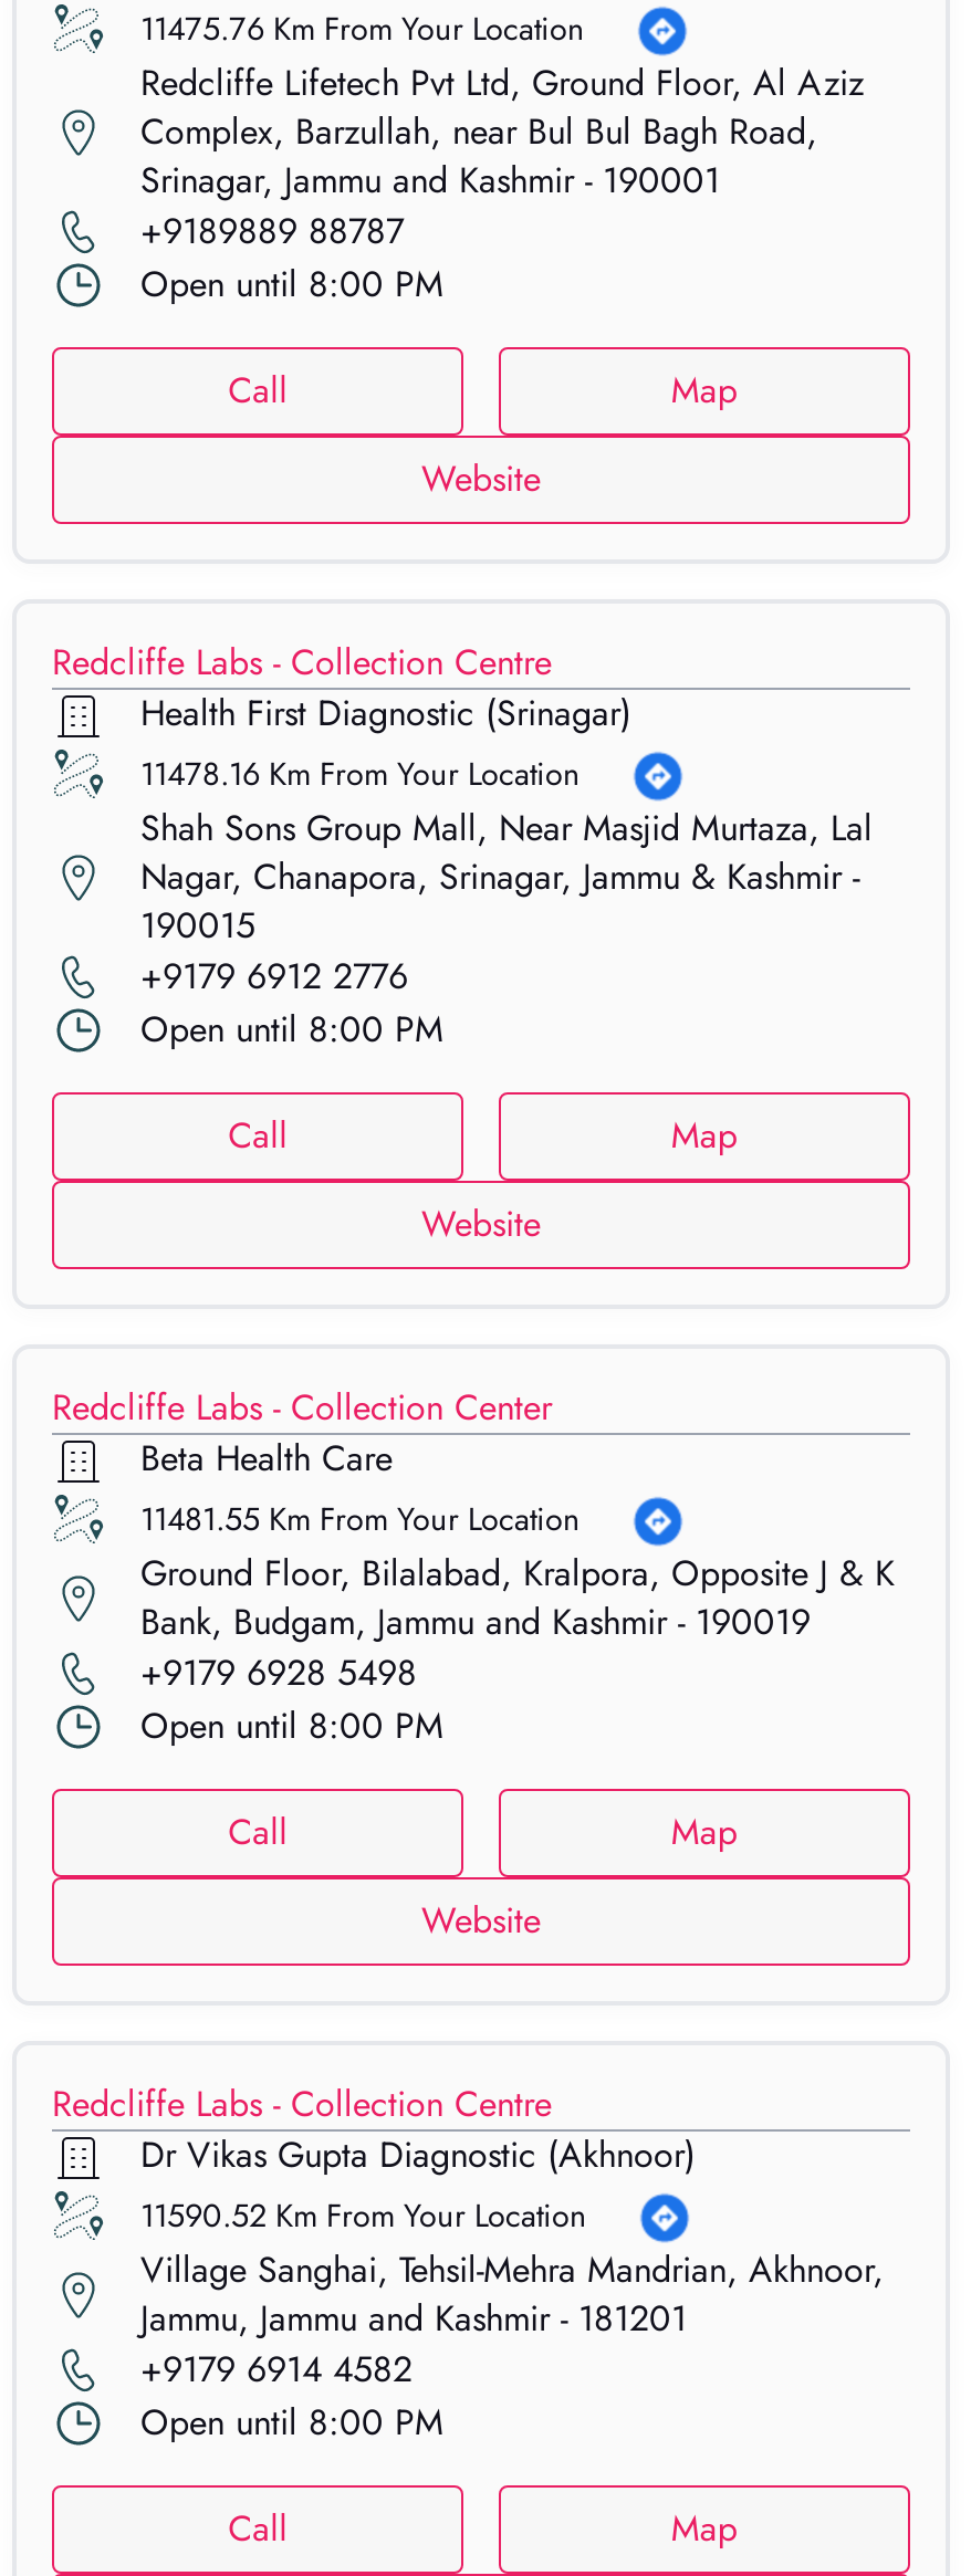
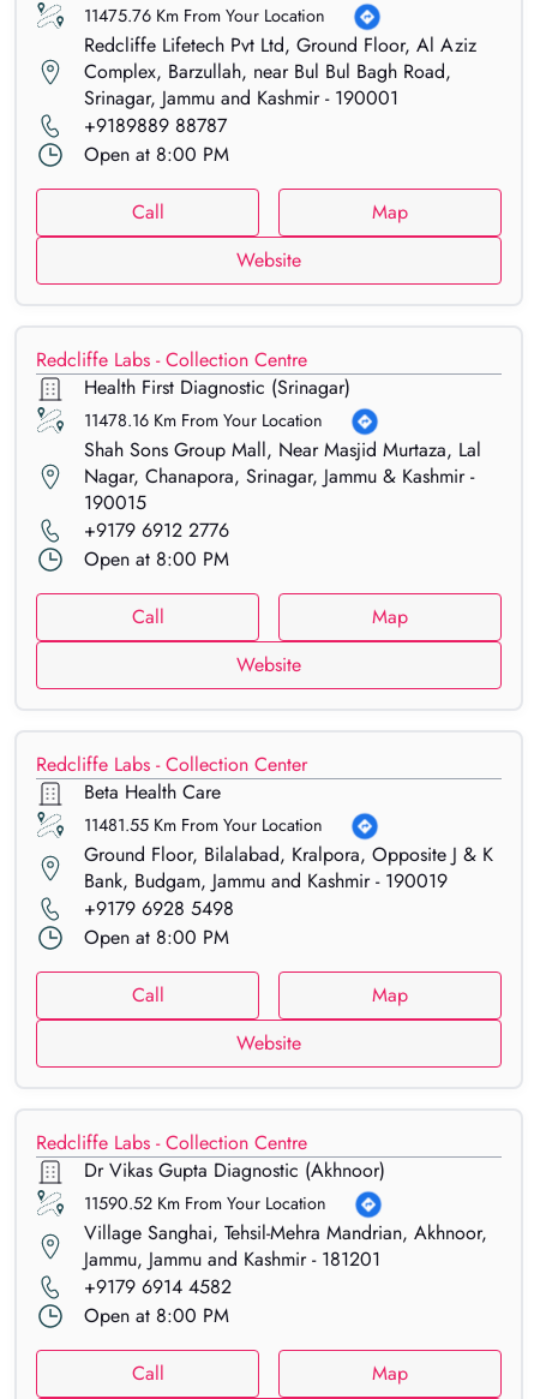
- Open until 8:00 PM
+ Open at 8:00 PM

- Open until 8:00 PM
+ Open at 8:00 PM

- Open until 8:00 PM
+ Open at 8:00 PM

- Open until 8:00 PM
+ Open at 8:00 PM
